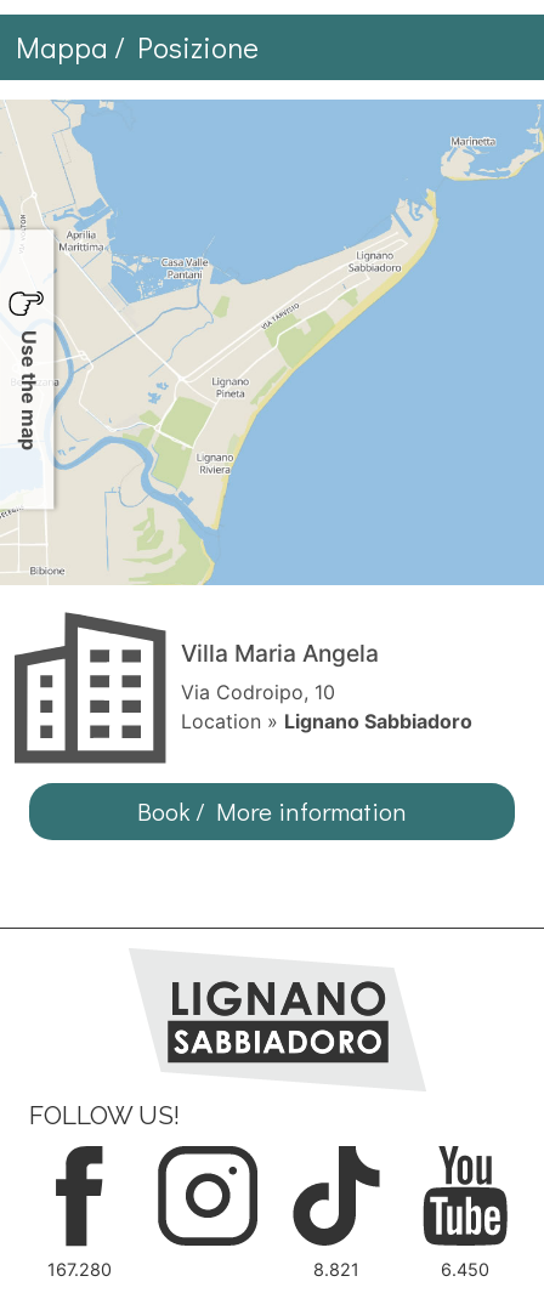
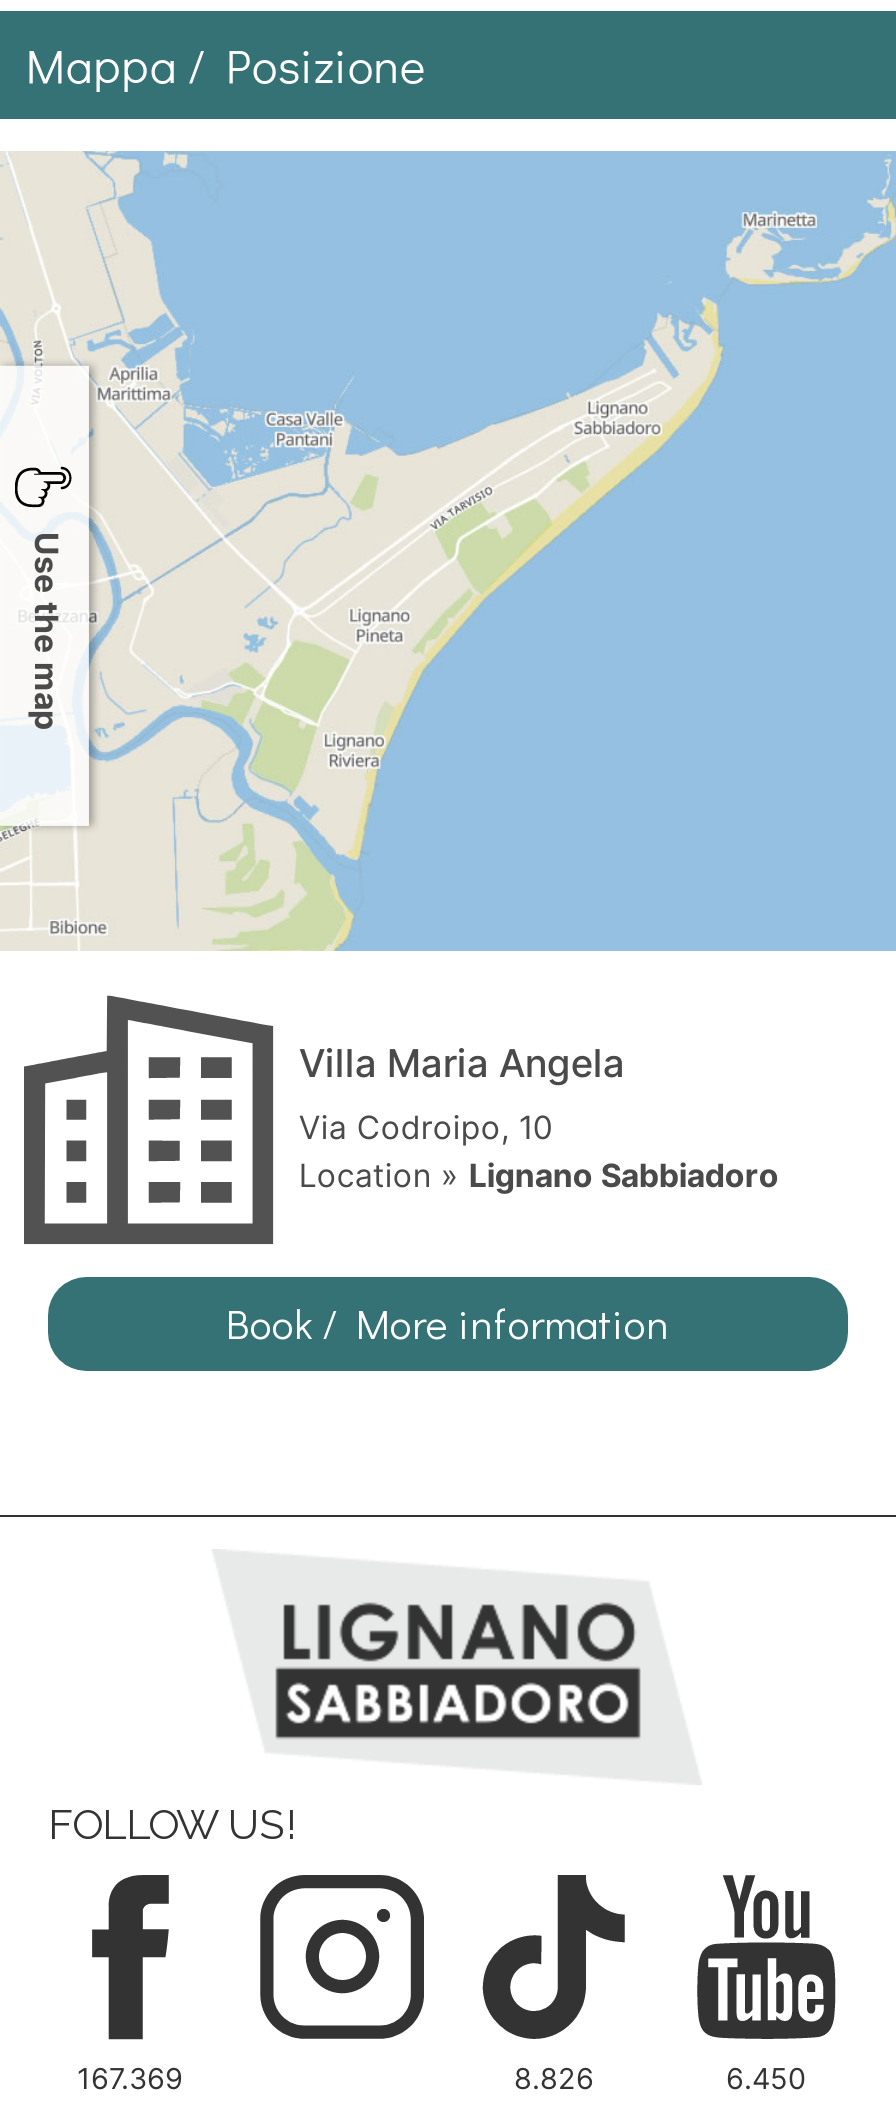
- 167.280
+ 167.369

- 8.821
+ 8.826
